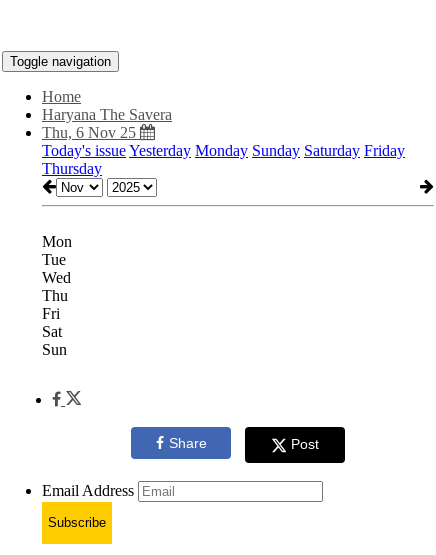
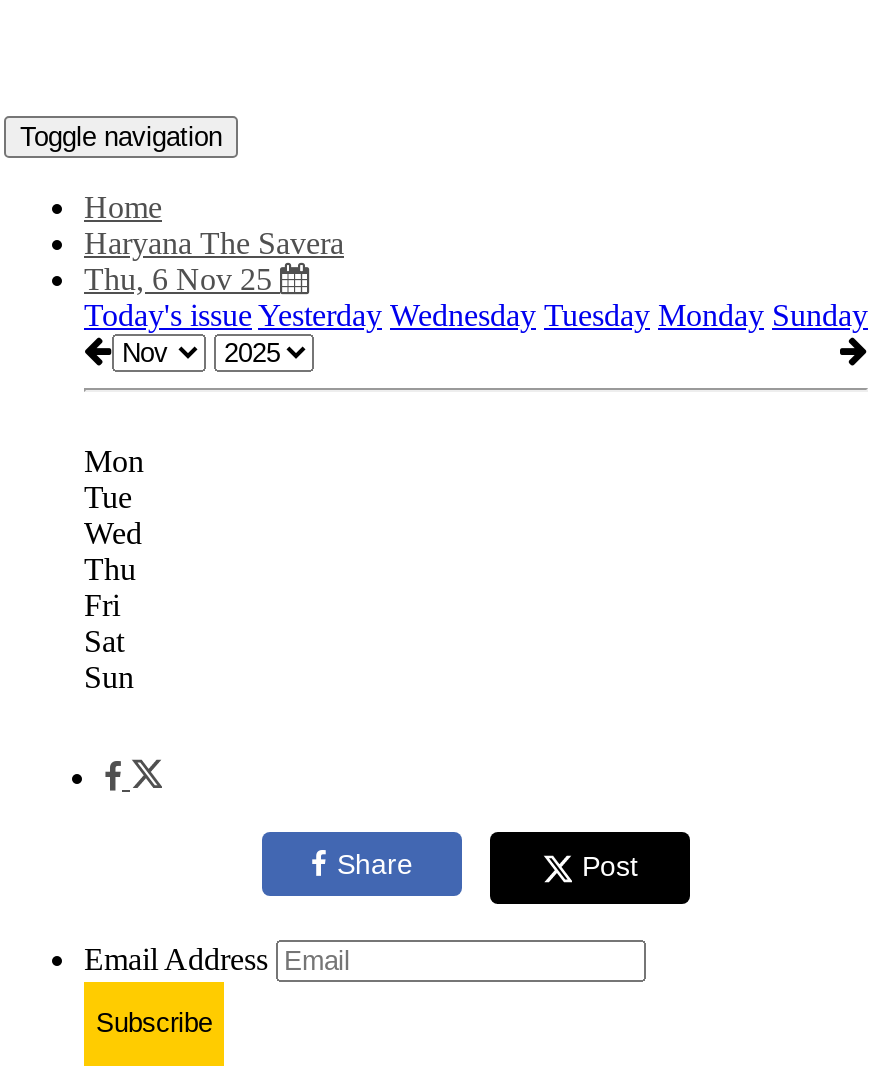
- Today's issue Yesterday Monday Sunday Saturday Friday
- Thursday
+ Today's issue Yesterday Wednesday Tuesday Monday Sunday
